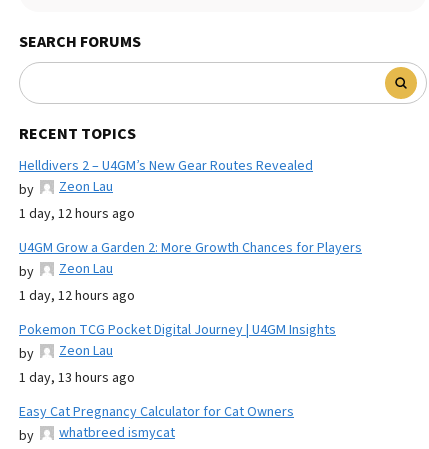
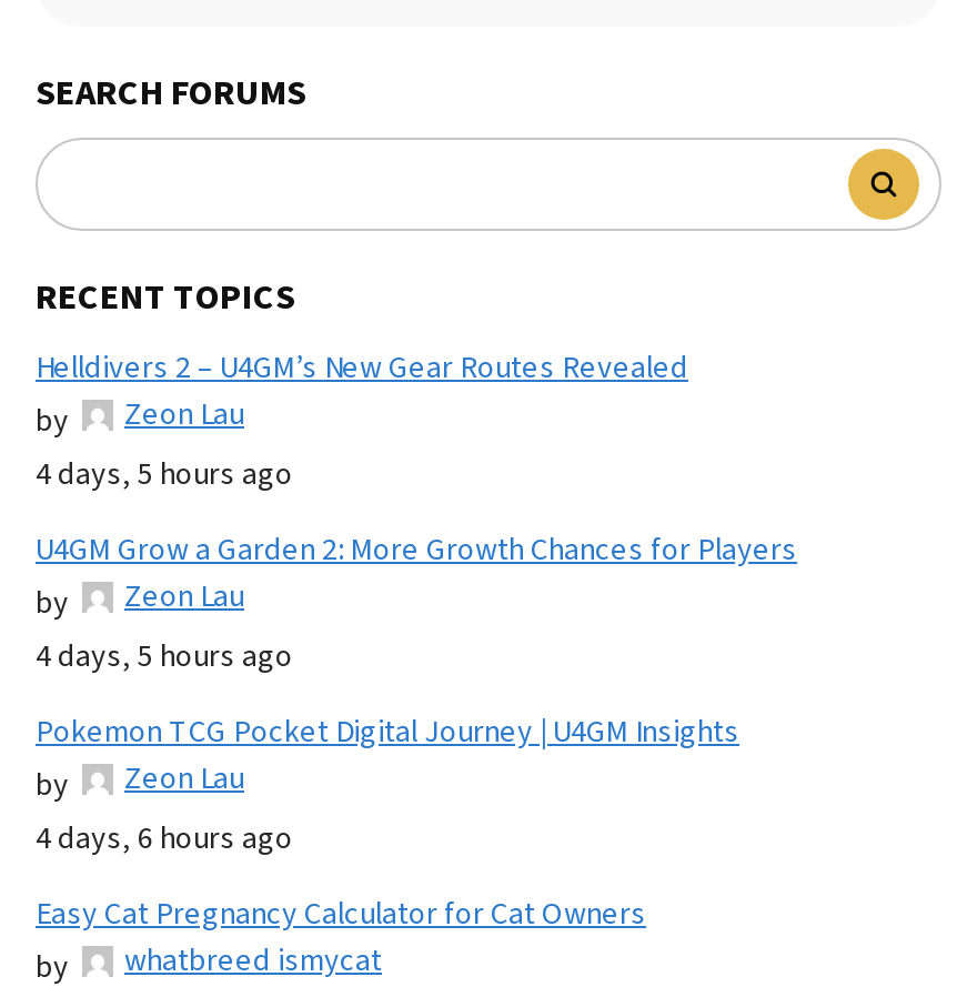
- 1 day, 12 hours ago
+ 4 days, 5 hours ago

- 1 day, 12 hours ago
+ 4 days, 5 hours ago

- 1 day, 13 hours ago
+ 4 days, 6 hours ago
